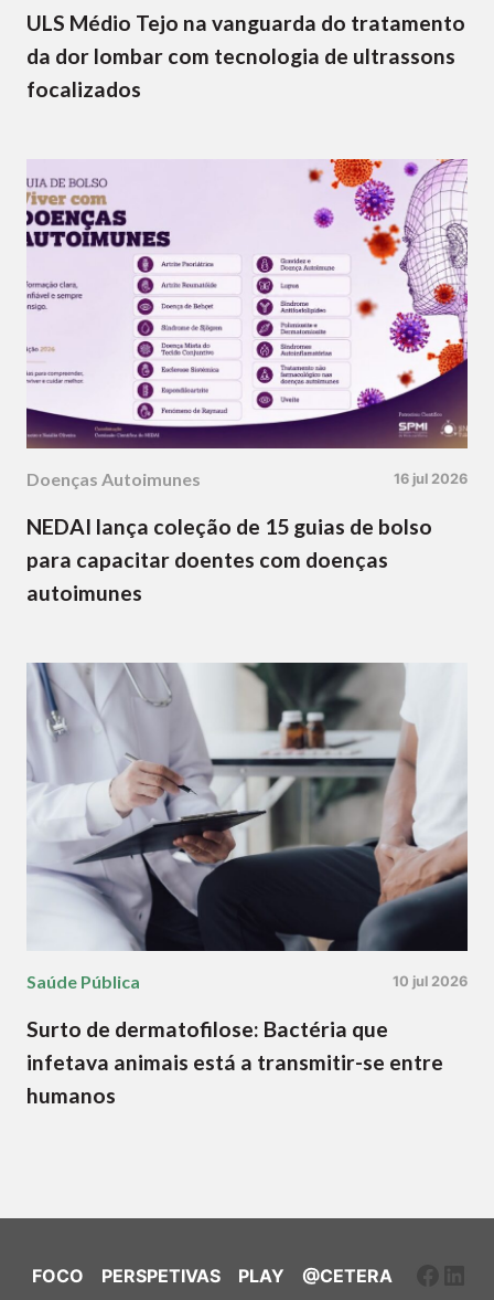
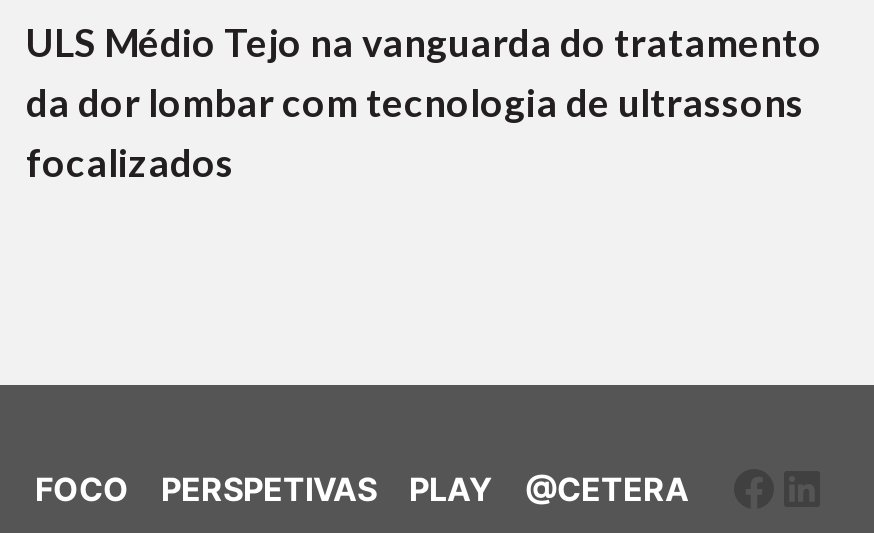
- [image]
- Doenças Autoimunes
- 16 jul 2026
- NEDAI lança coleção de 15 guias de bolso
- para capacitar doentes com doenças
- autoimunes

- [image]
- Saúde Pública
- 10 jul 2026
- Surto de dermatofilose: Bactéria que
- infetava animais está a transmitir-se entre
- humanos
